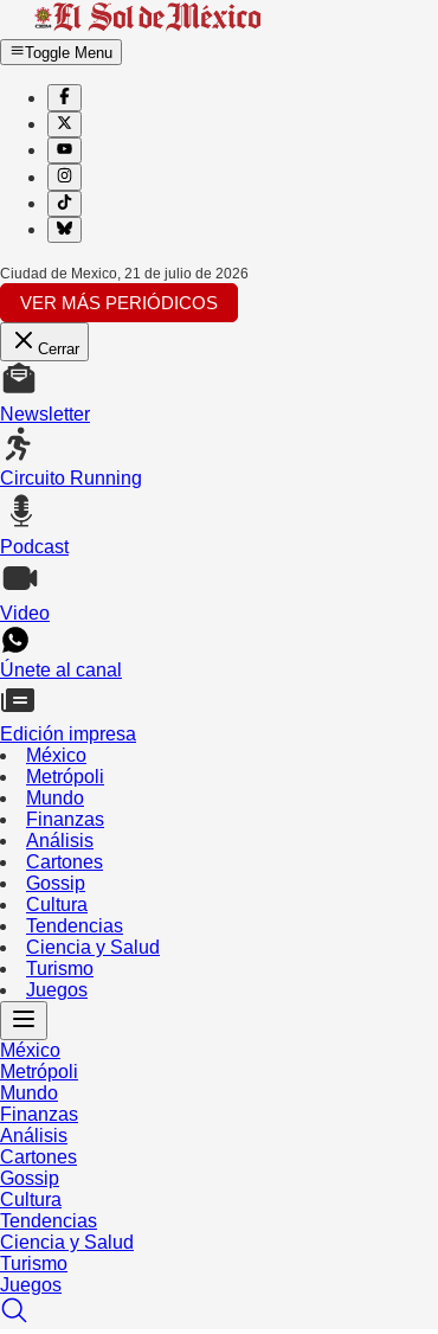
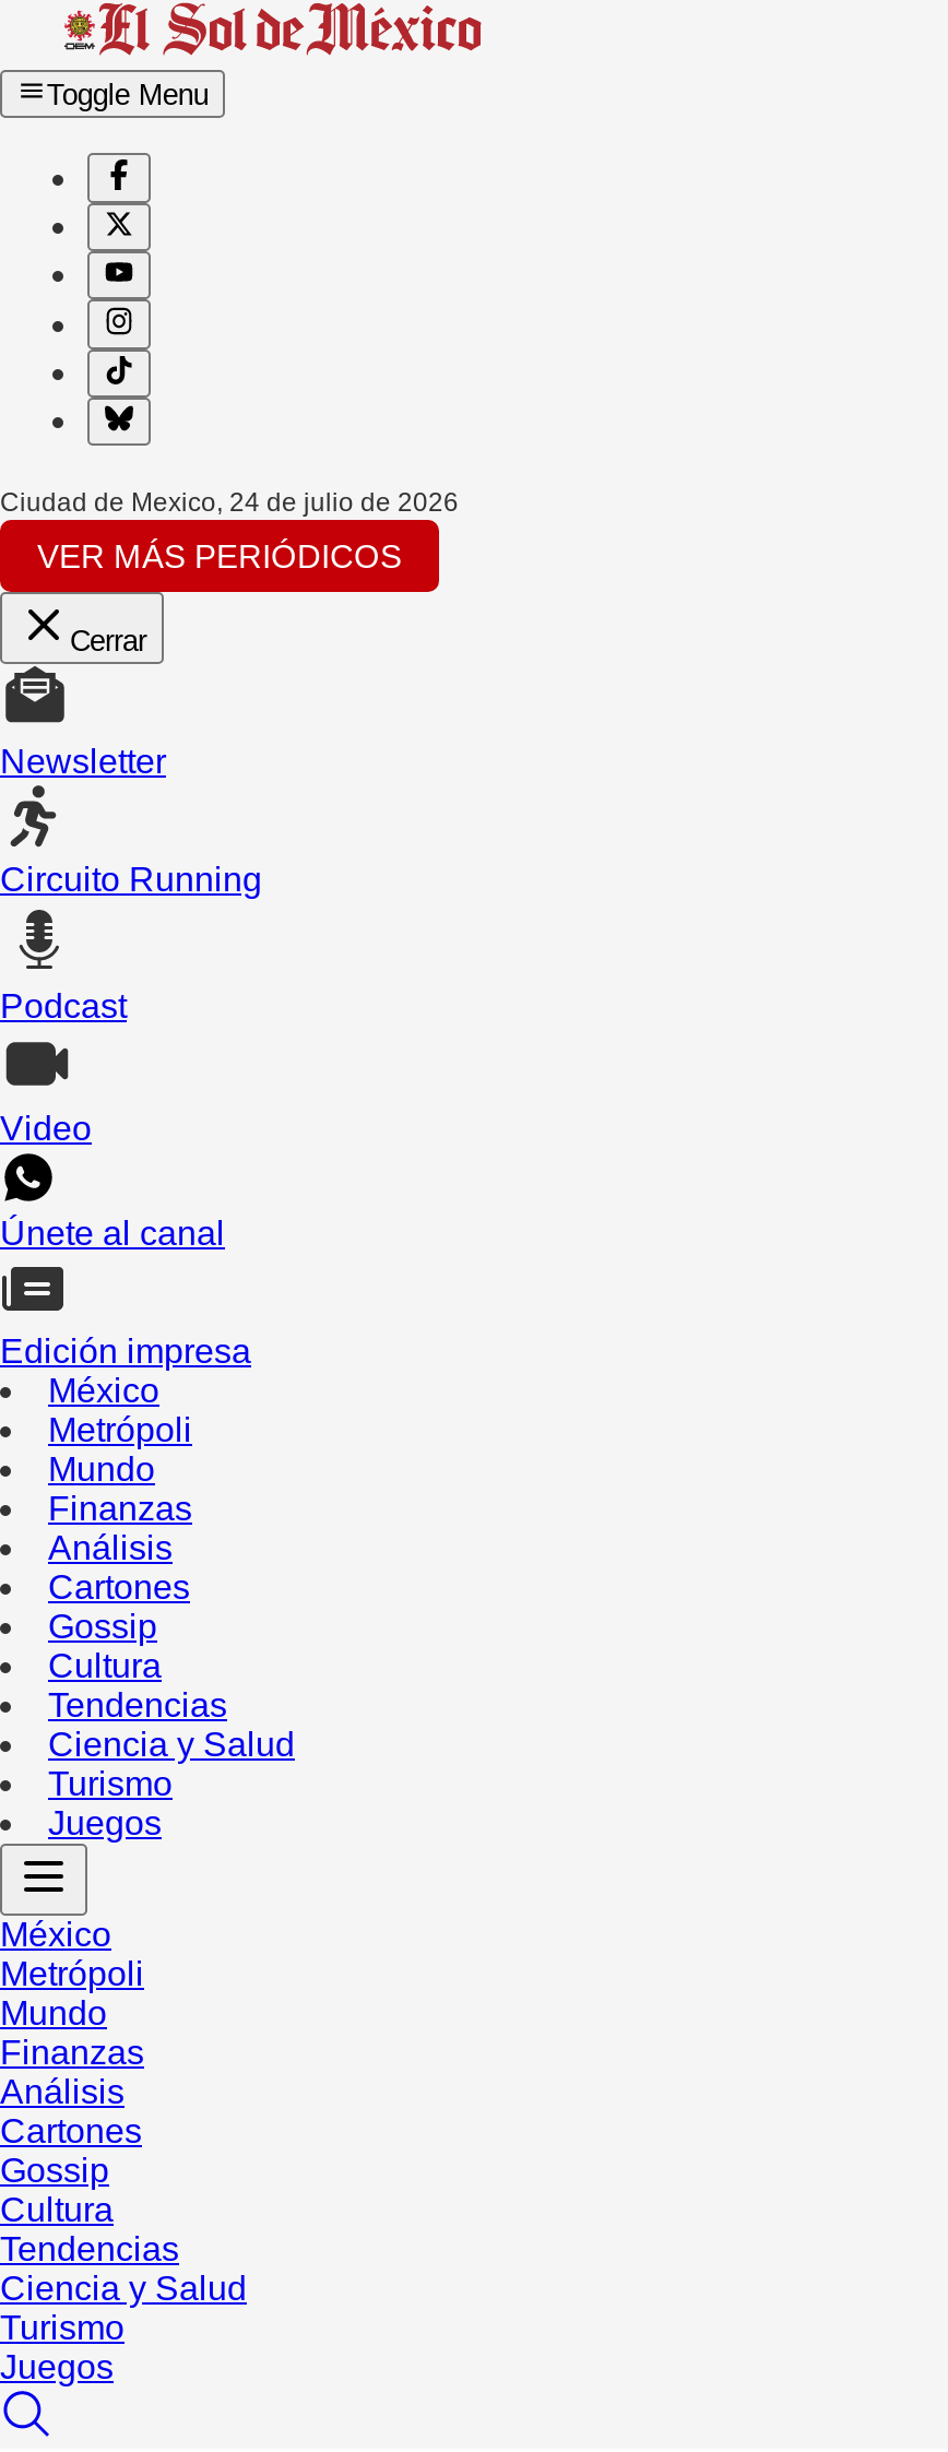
- Ciudad de Mexico, 21 de julio de 2026
+ Ciudad de Mexico, 24 de julio de 2026
